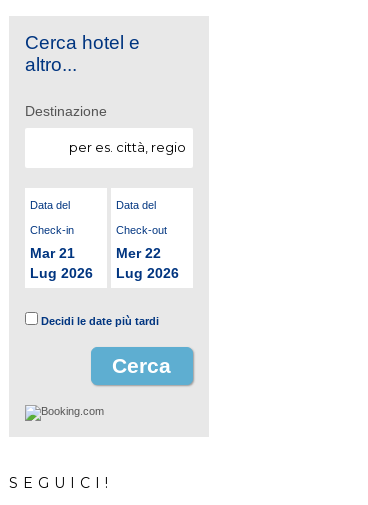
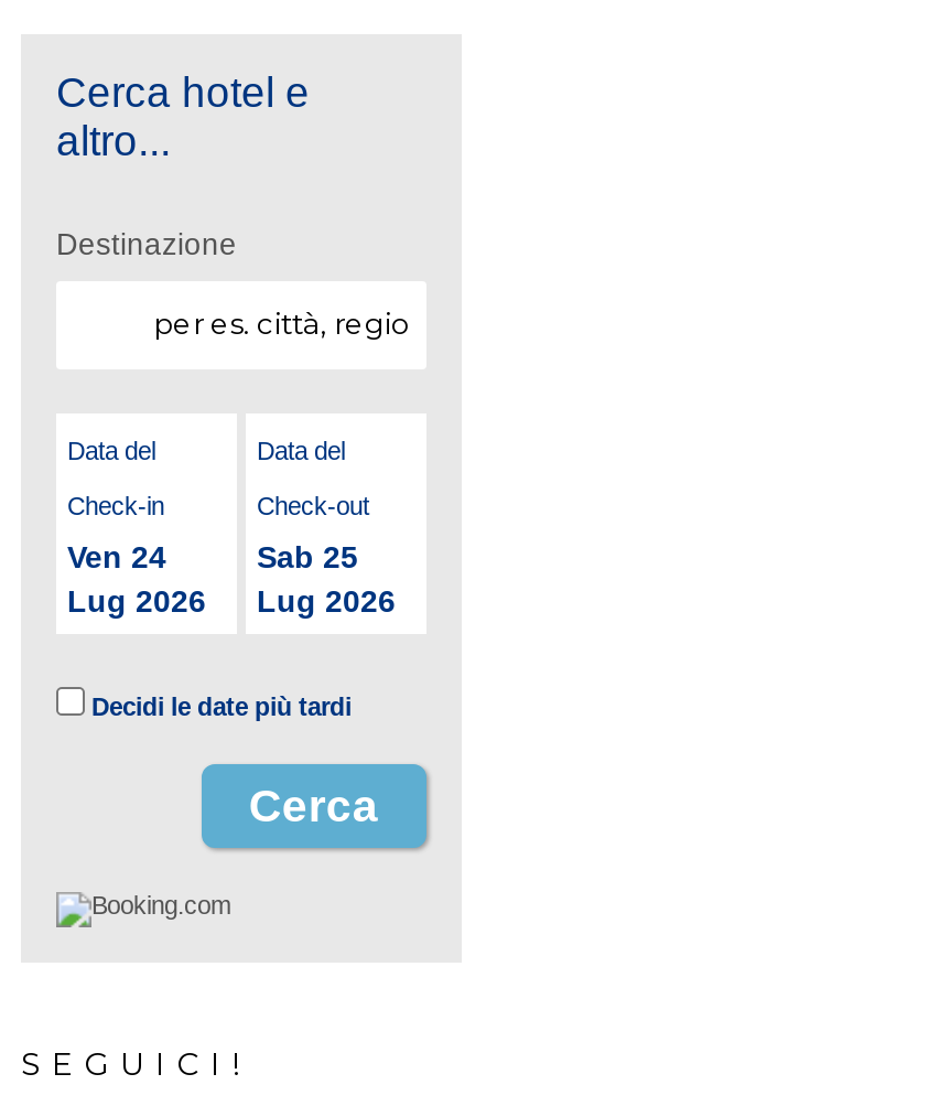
- Mar 21
+ Ven 24

- Mer 22
+ Sab 25
